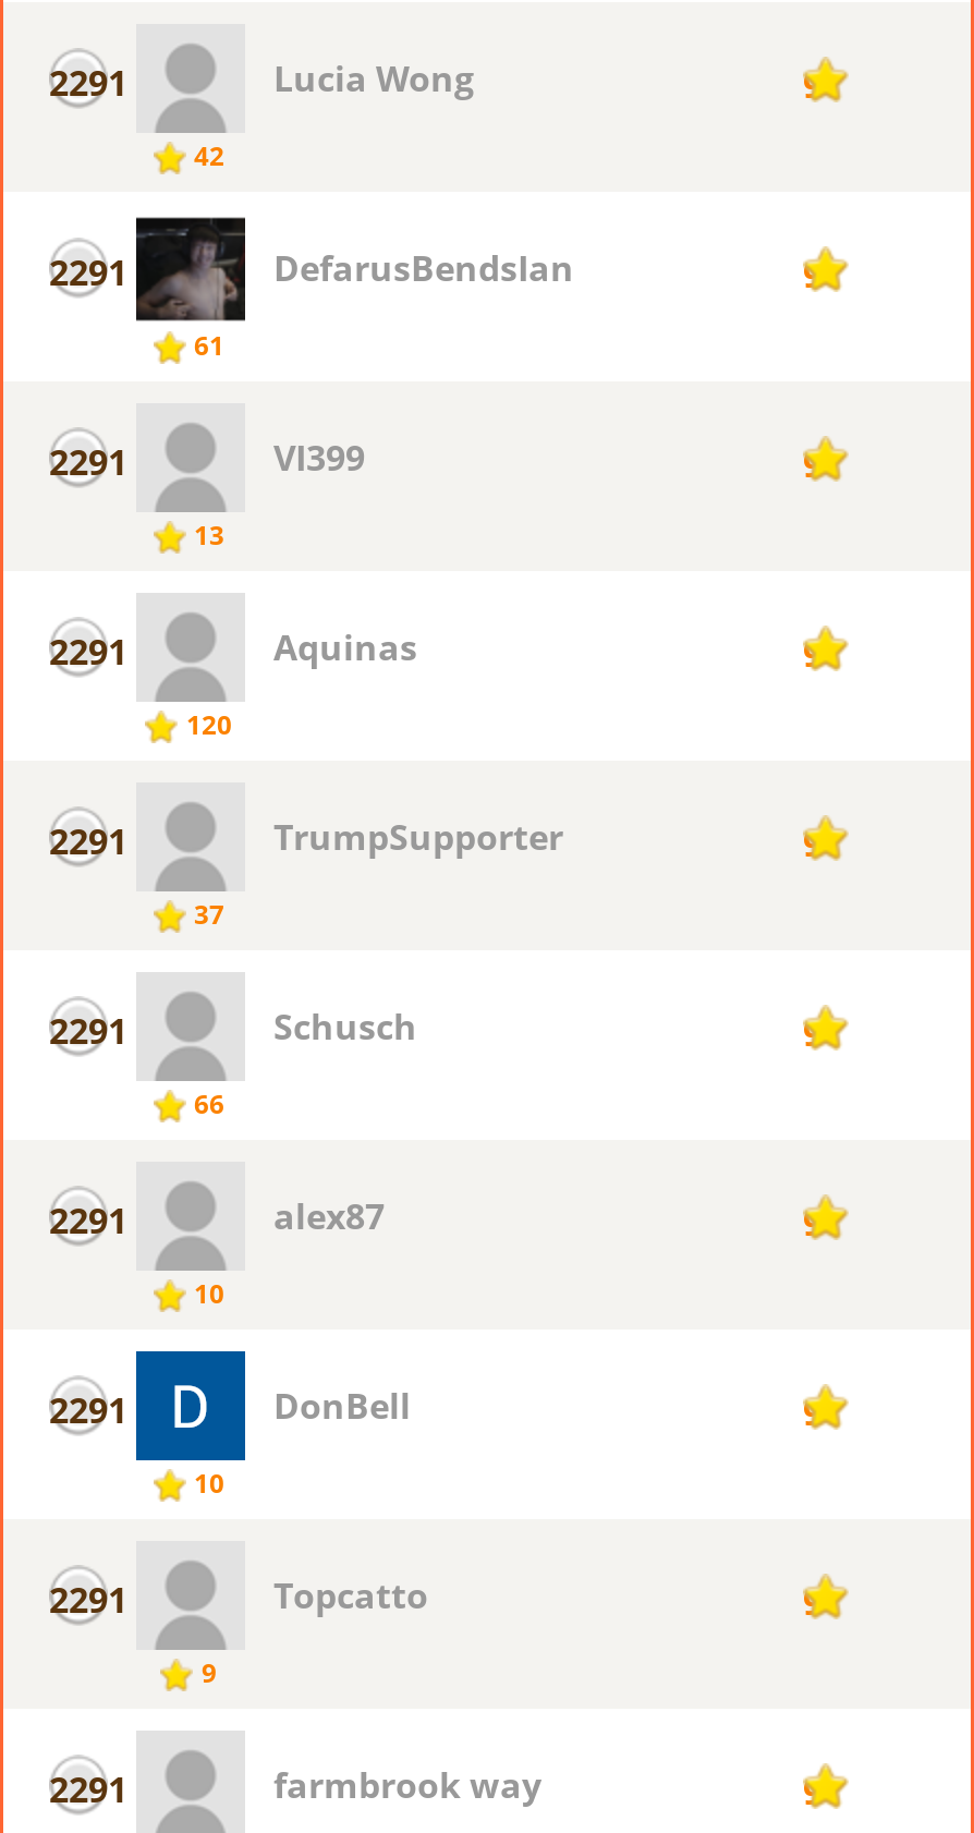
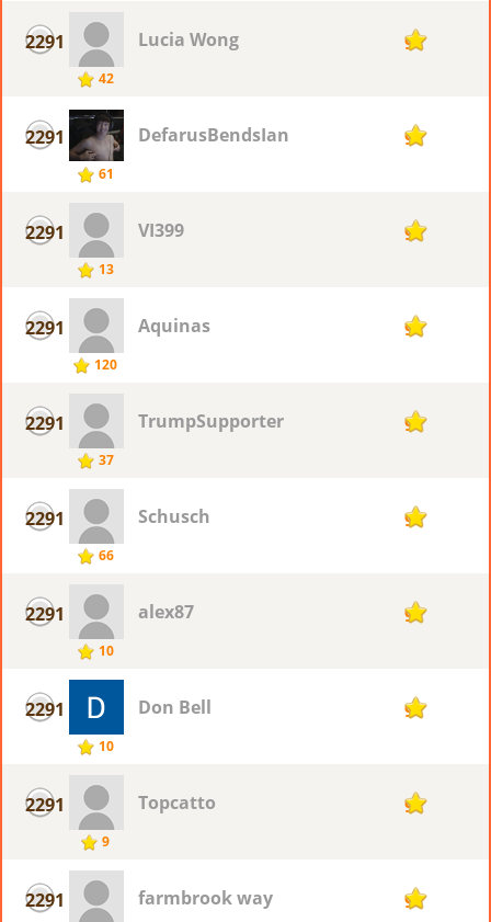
- DonBell
+ Don Bell
